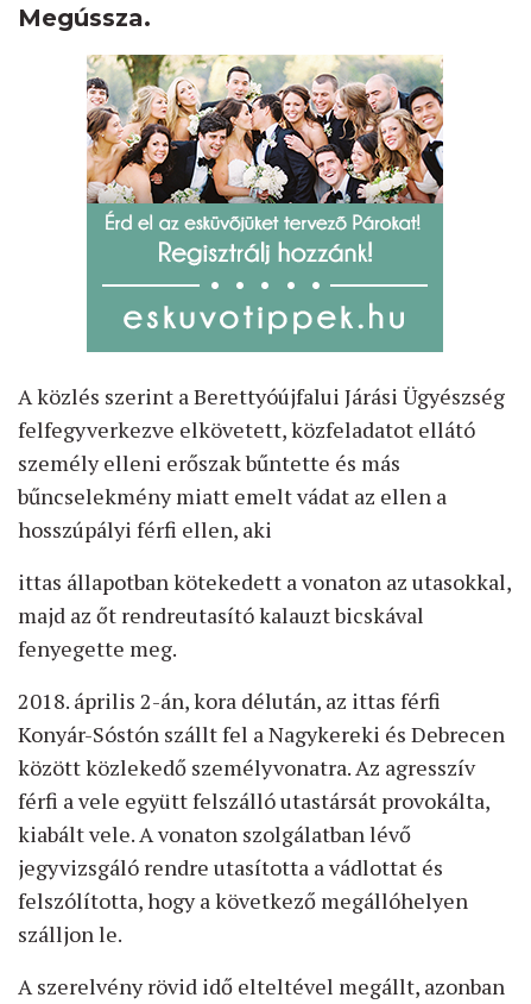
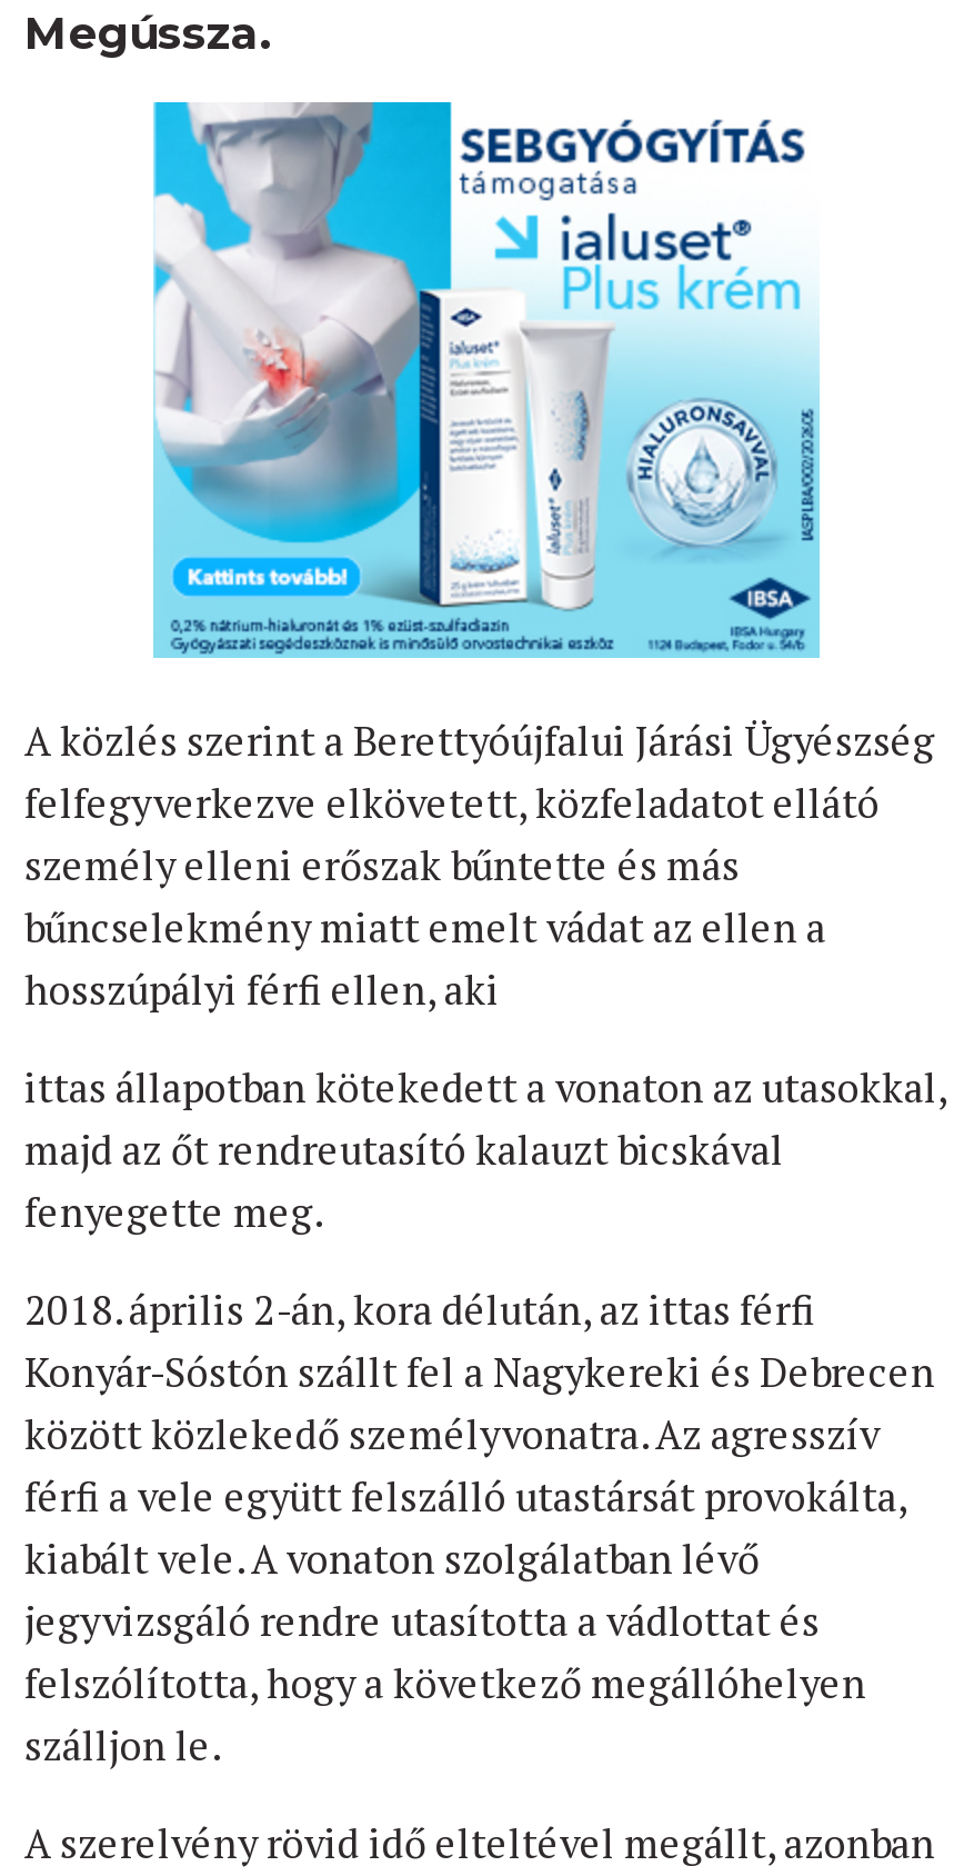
- [image]
+ [image]
